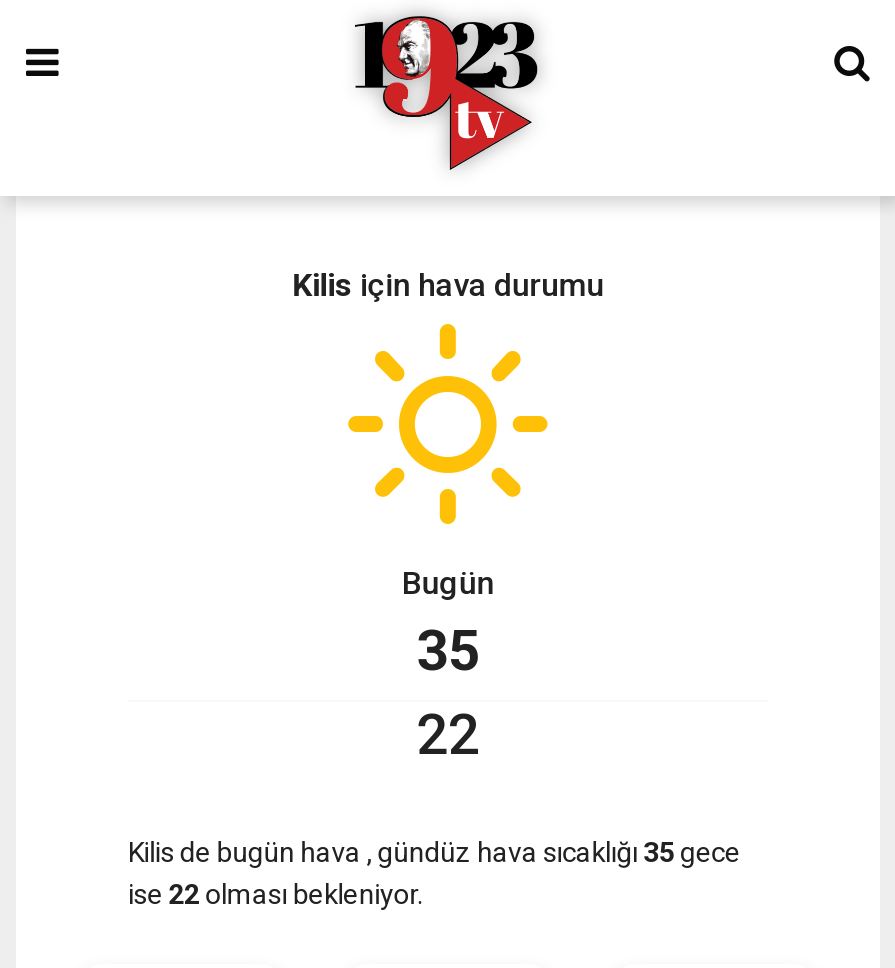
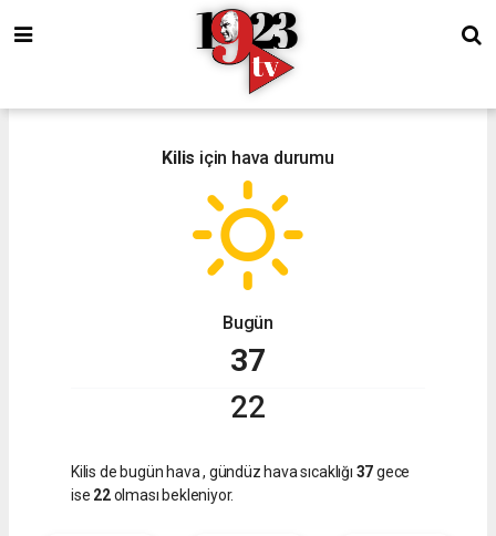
- 35
+ 37

- Kilis de bugün hava, gündüz hava sıcaklığı 35 gece
+ Kilis de bugün hava, gündüz hava sıcaklığı 37 gece
